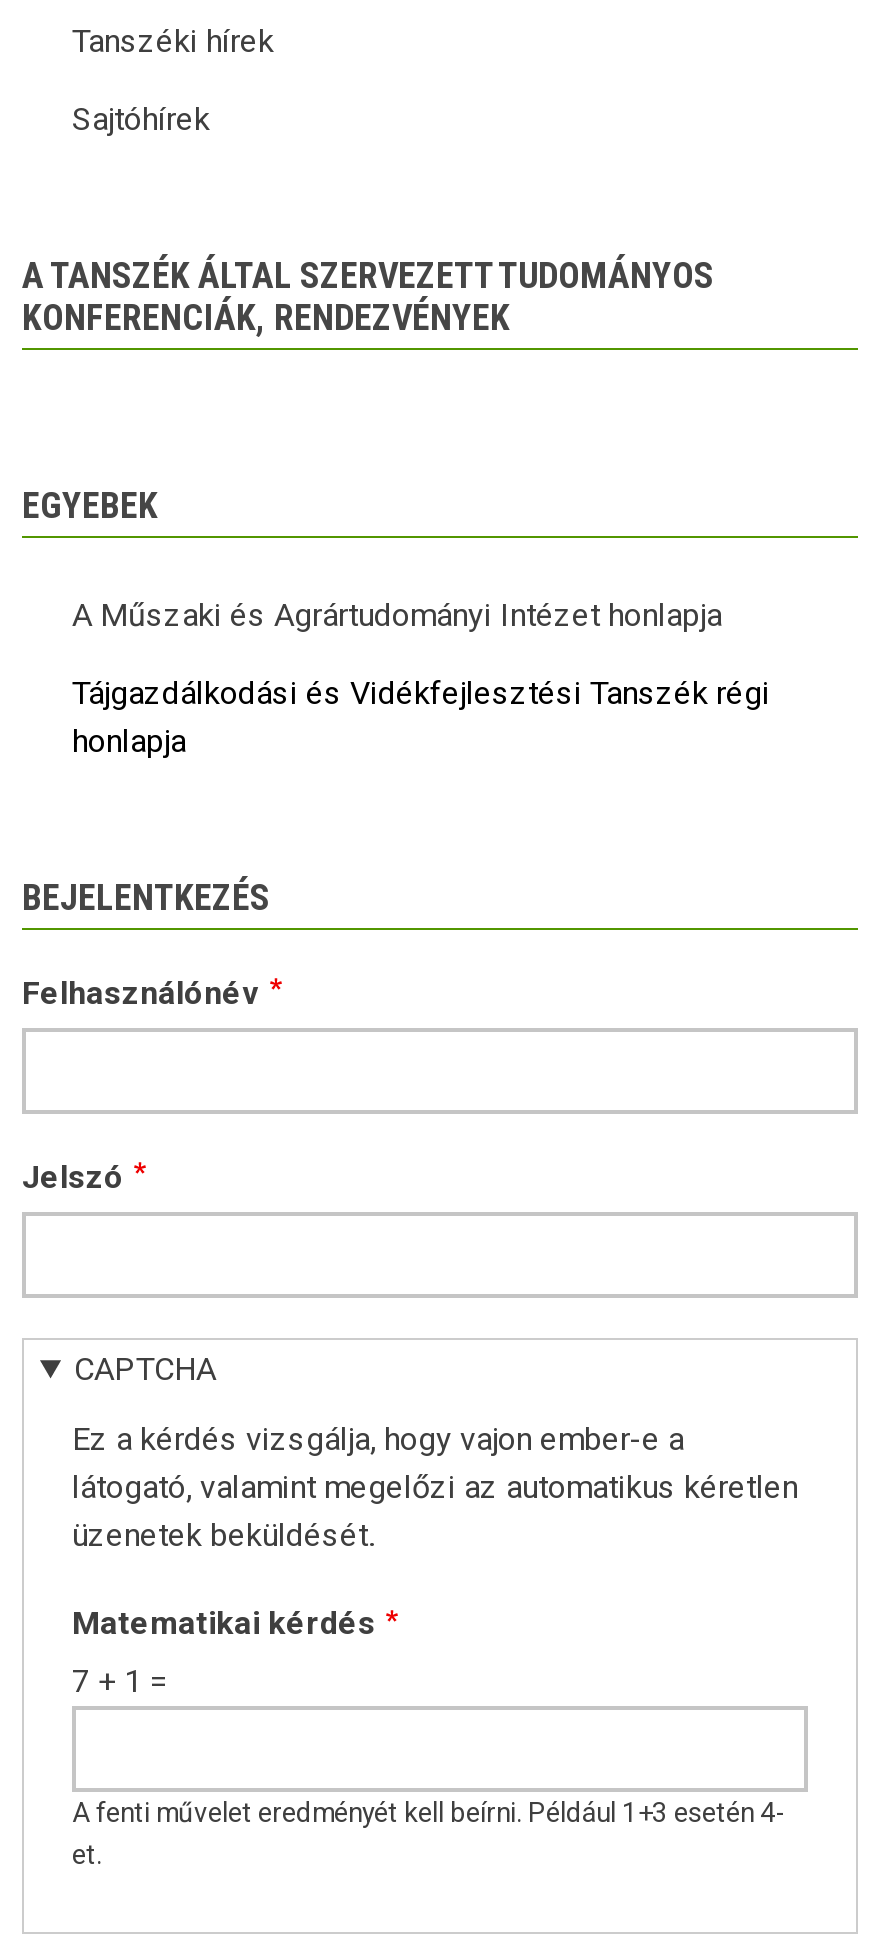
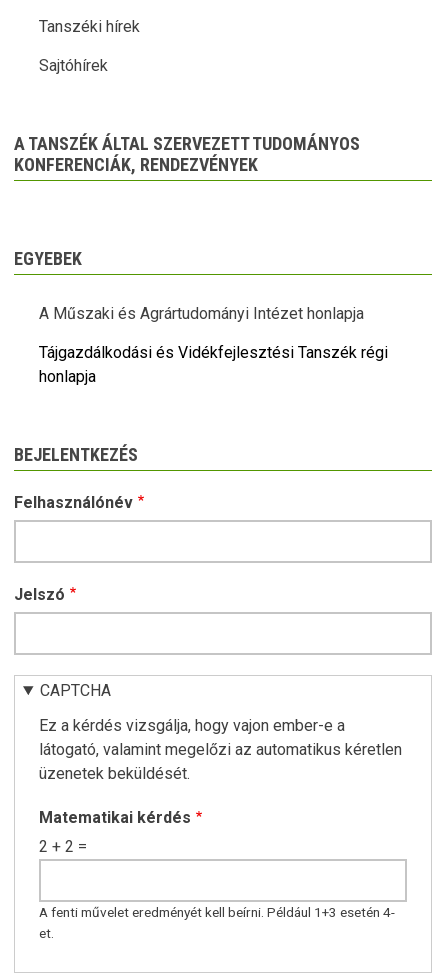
- 7 + 1 =
+ 2 + 2 =
